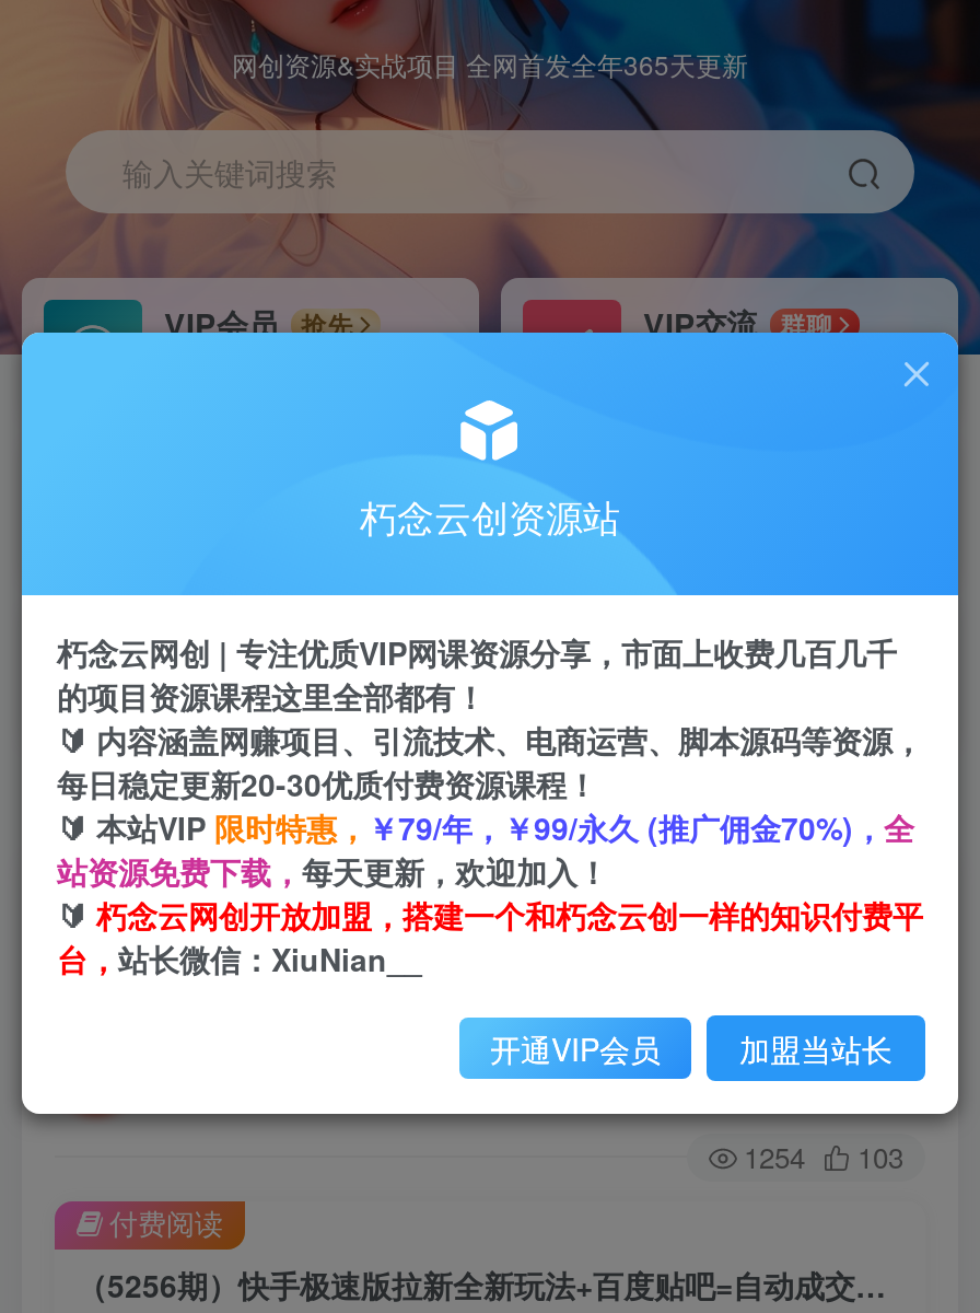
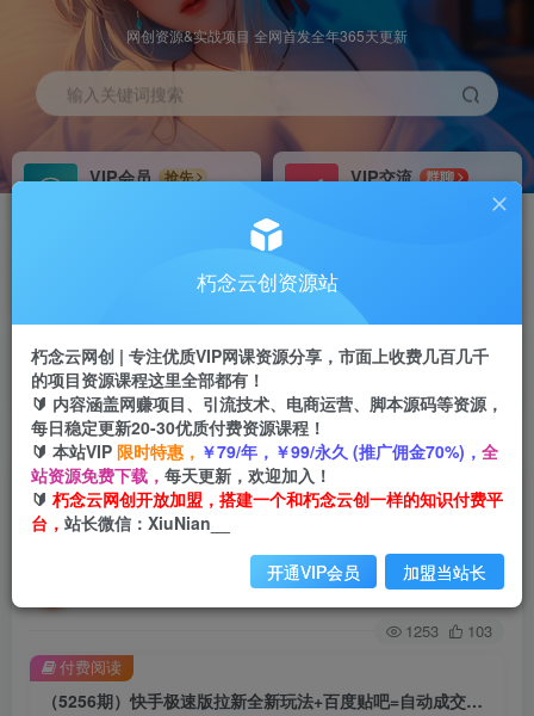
- 1254 103
+ 1253 103
